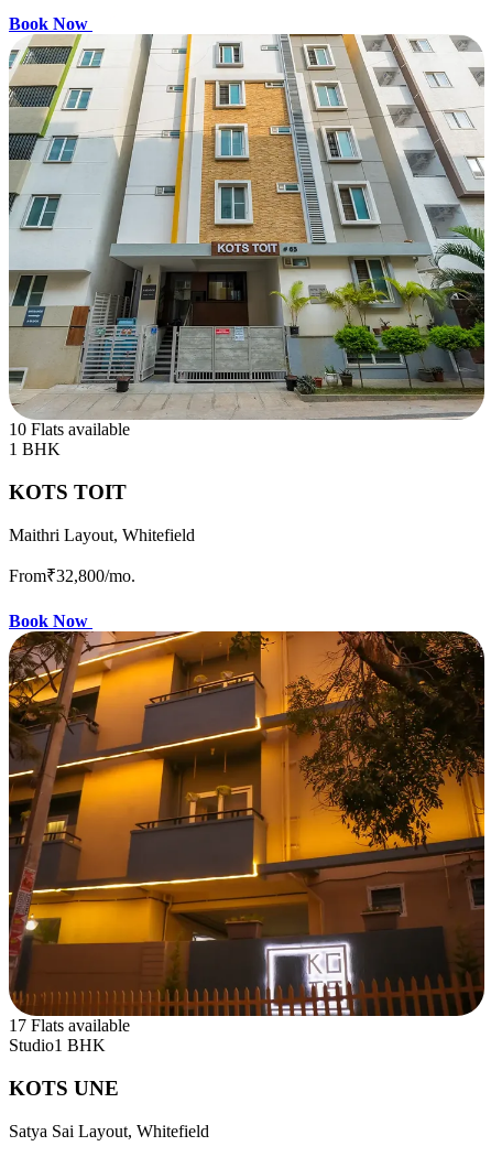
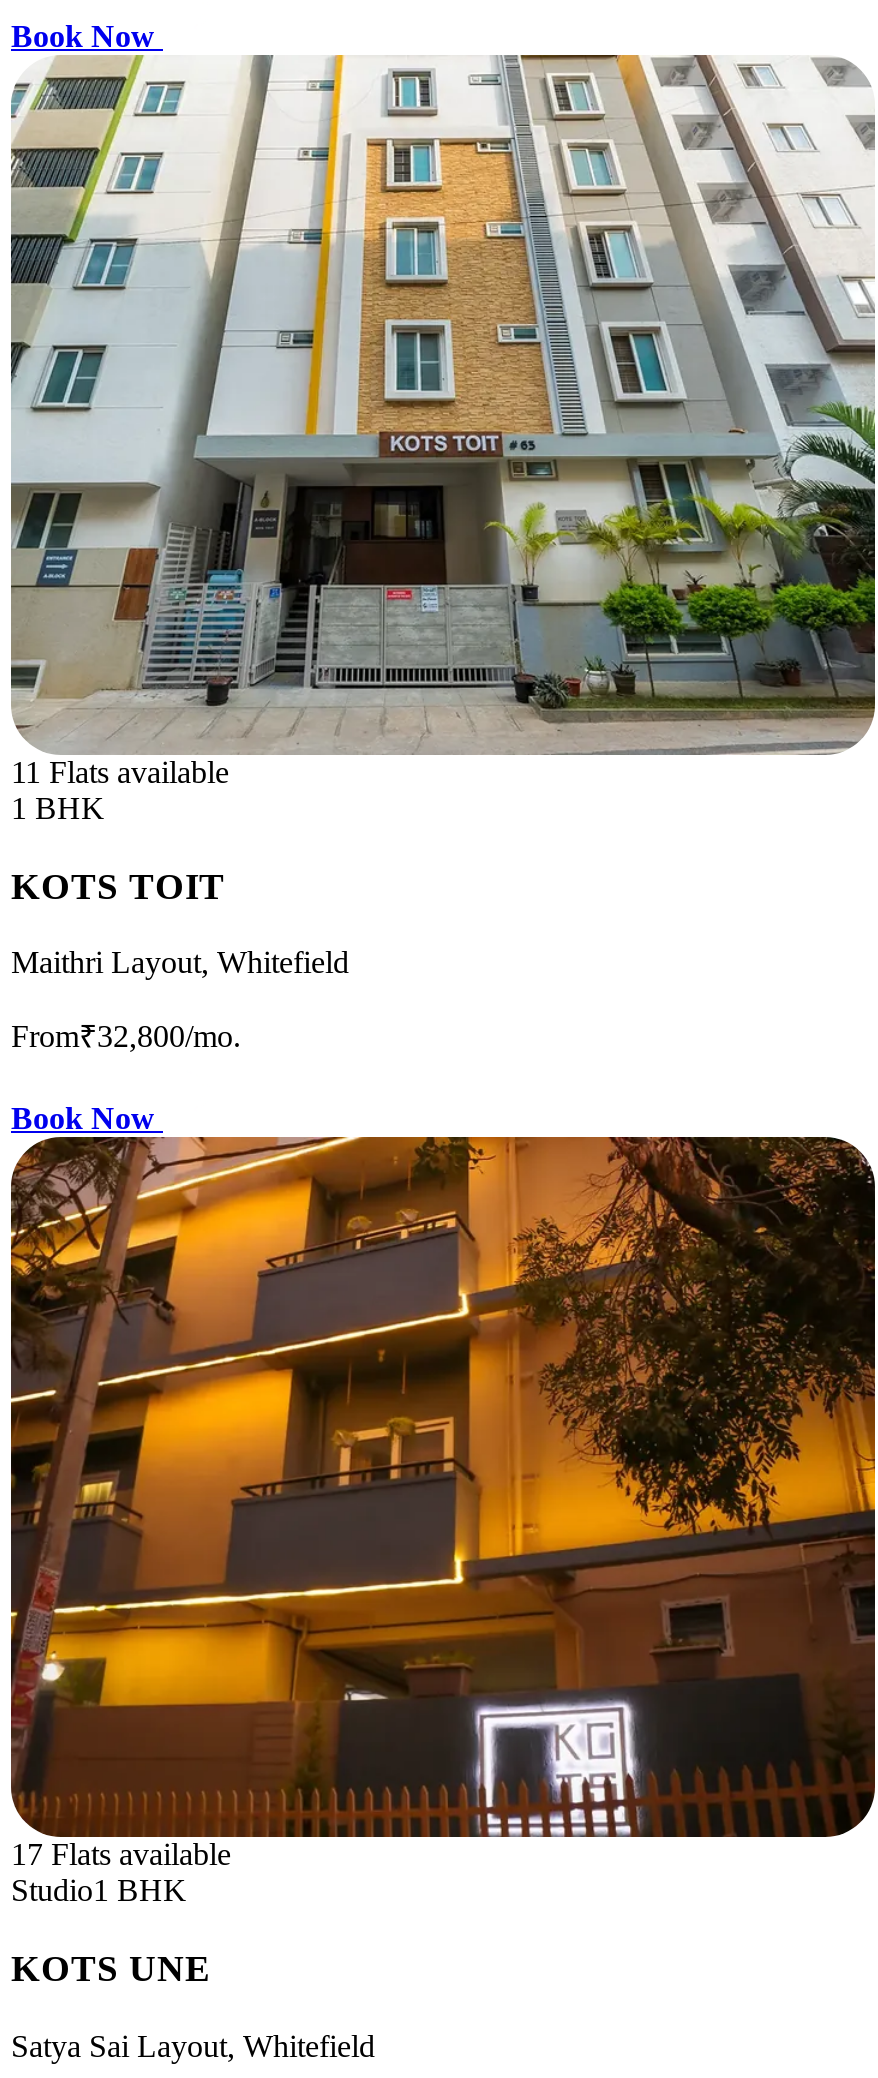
- 10 Flats available
+ 11 Flats available
